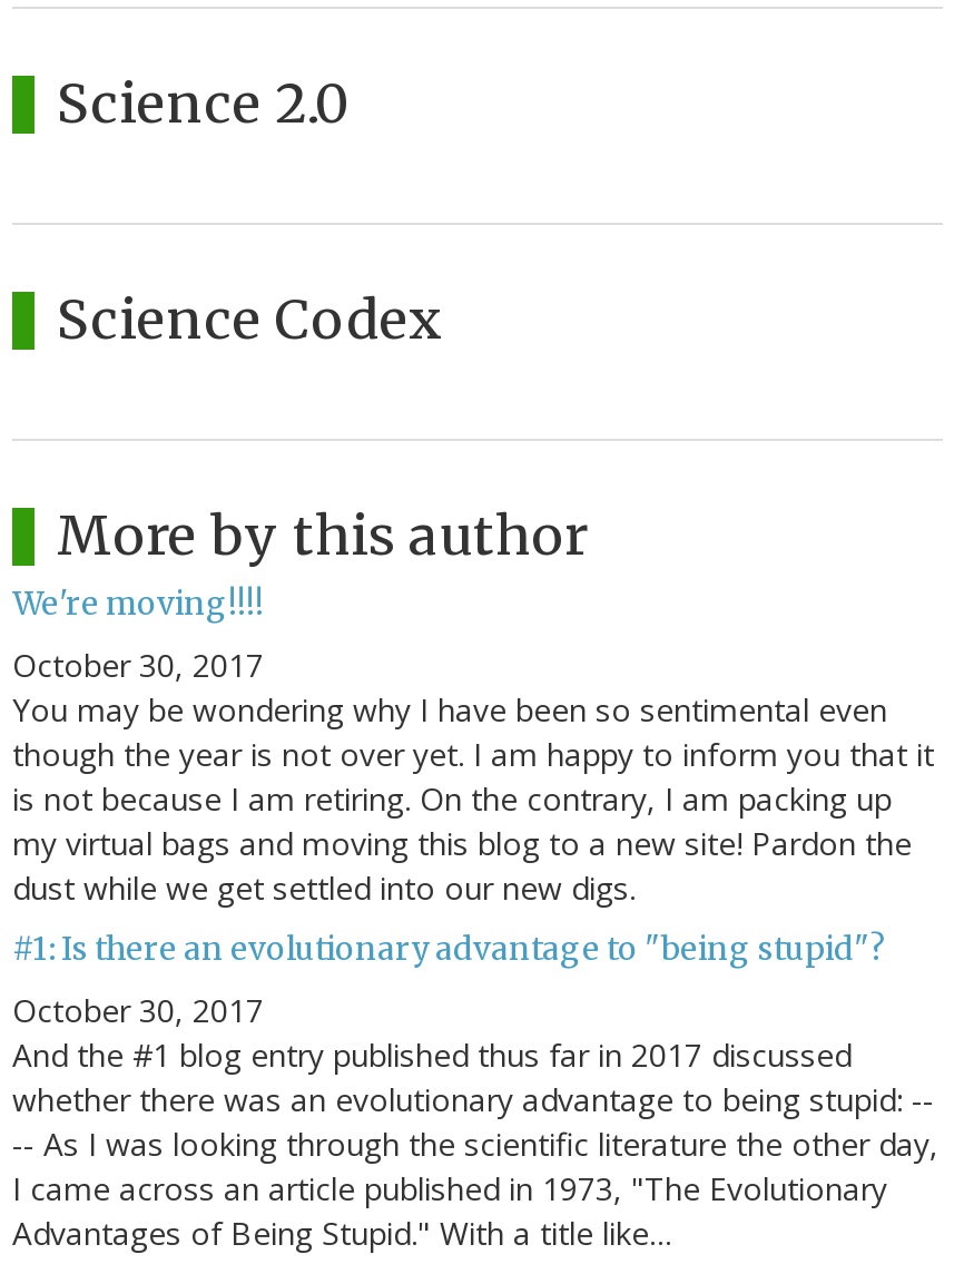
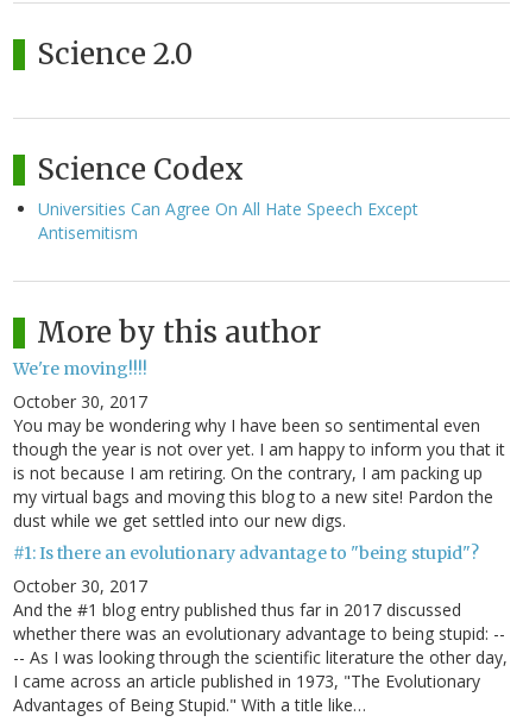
+ Universities Can Agree On All Hate Speech Except
+ Antisemitism
